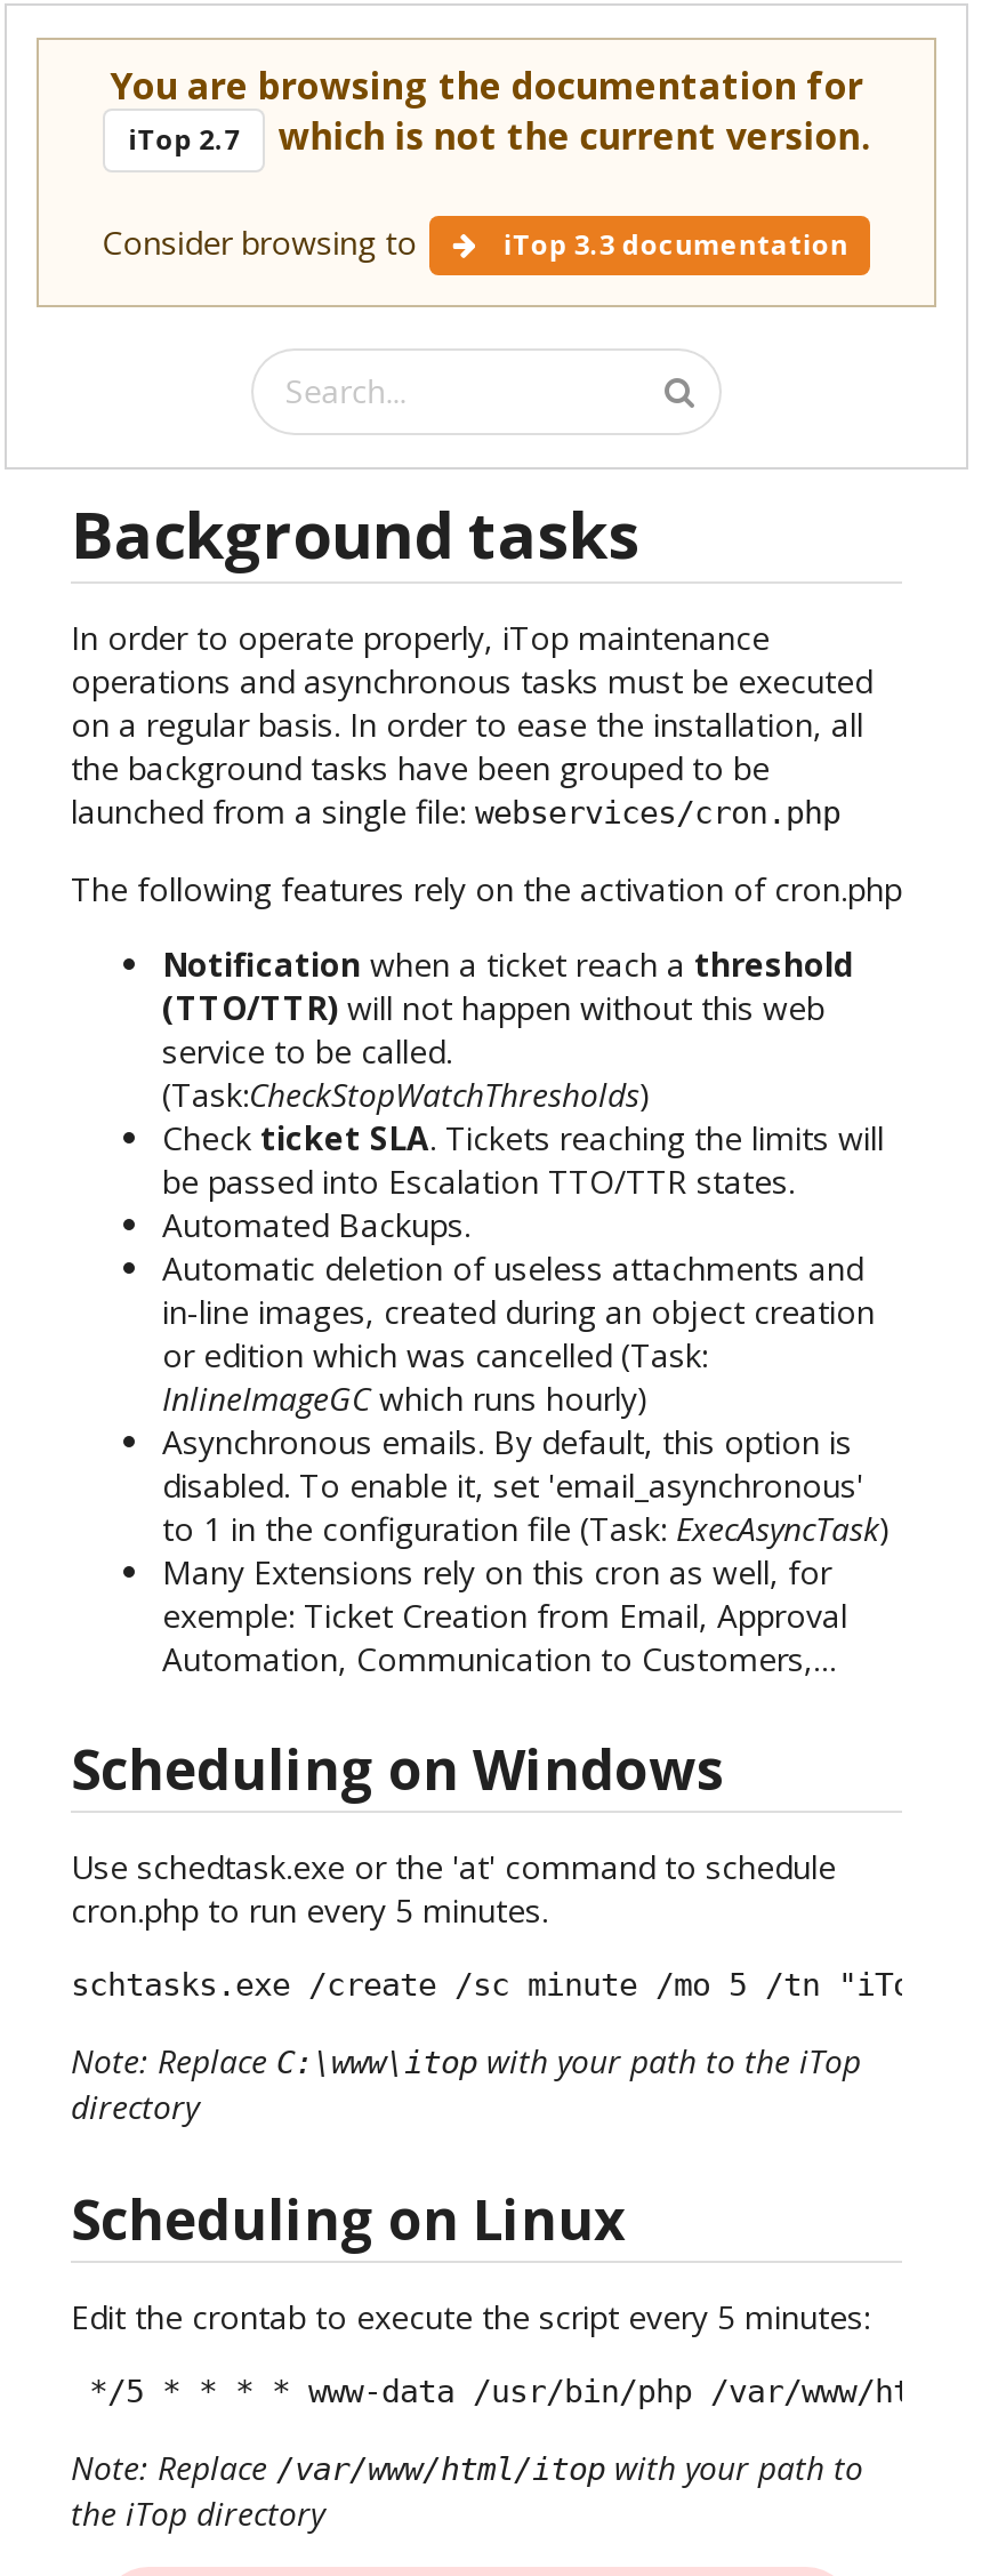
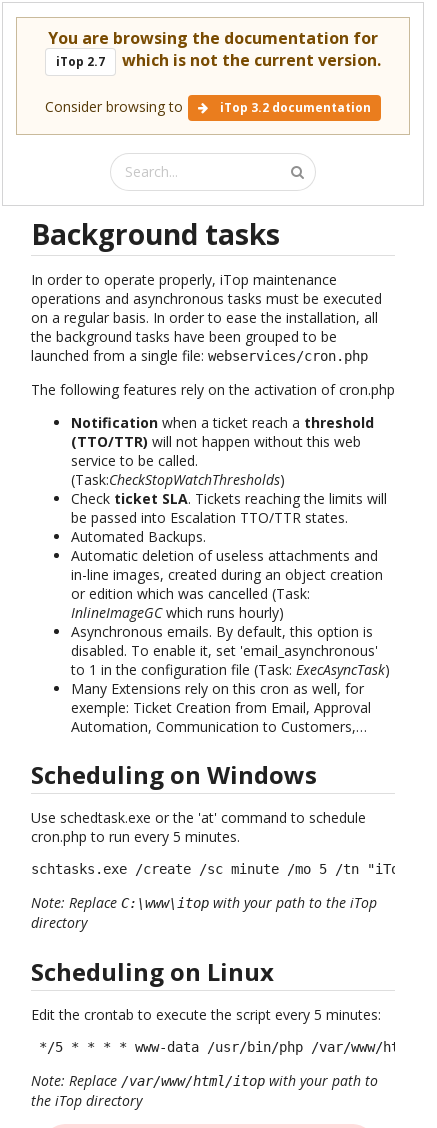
- iTop 3.3 documentation
+ iTop 3.2 documentation
